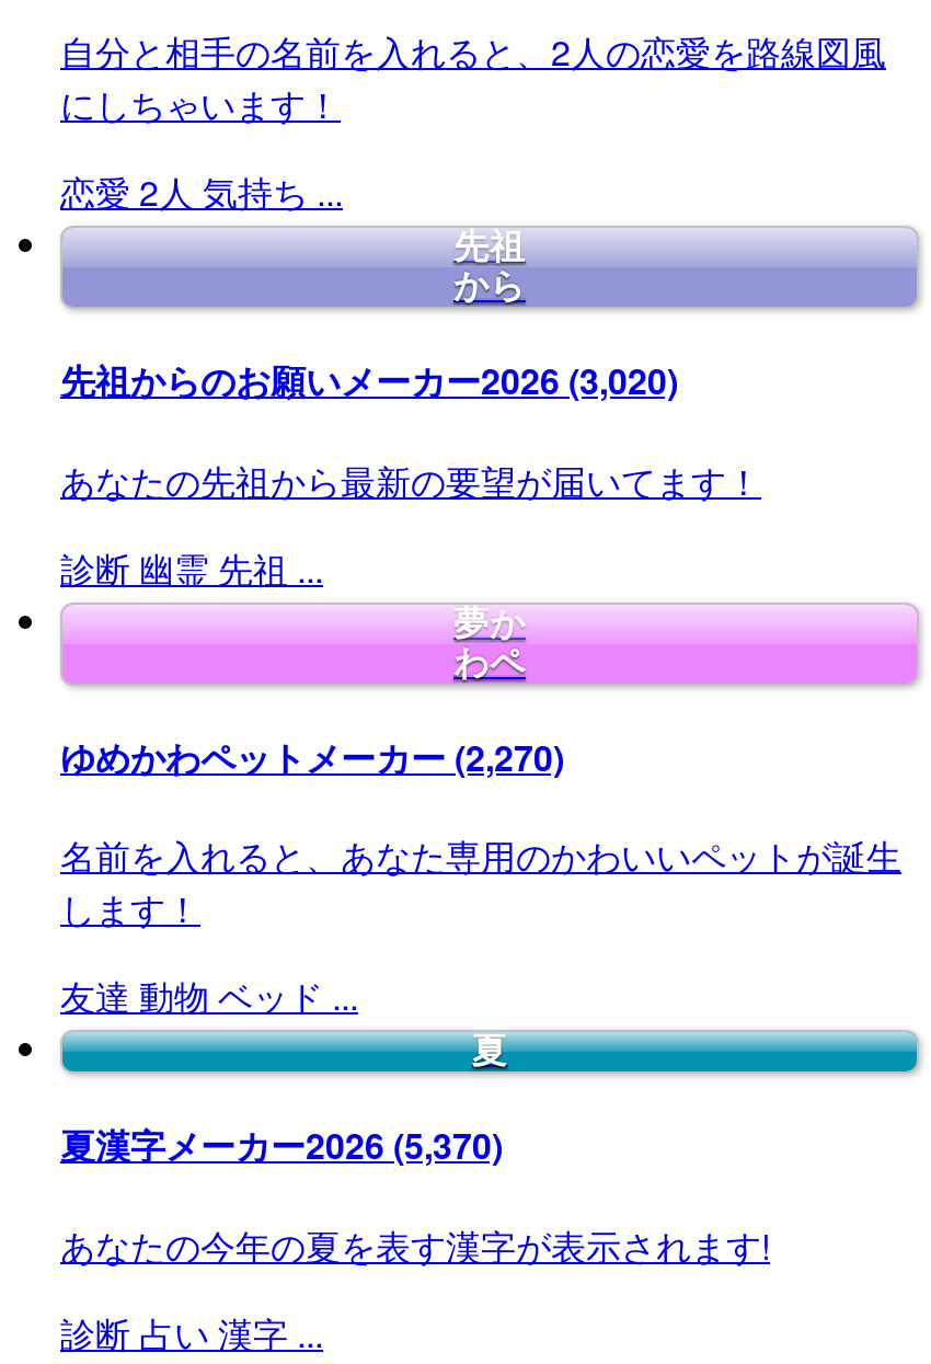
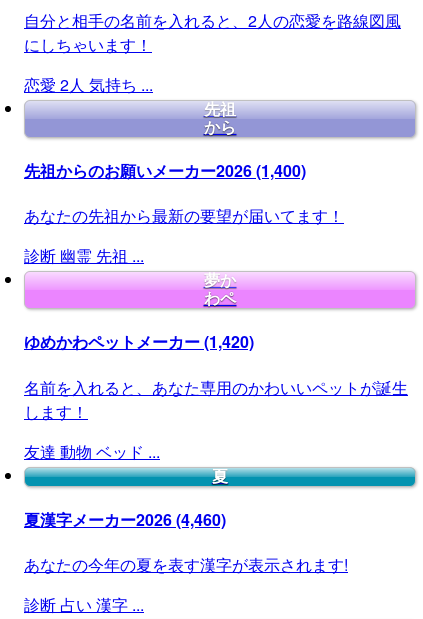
- 先祖からのお願いメーカー2026 (3,020)
+ 先祖からのお願いメーカー2026 (1,400)

- ゆめかわペットメーカー(2,270)
+ ゆめかわペットメーカー(1,420)

- 夏漢字メーカー2026 (5,370)
+ 夏漢字メーカー2026 (4,460)
